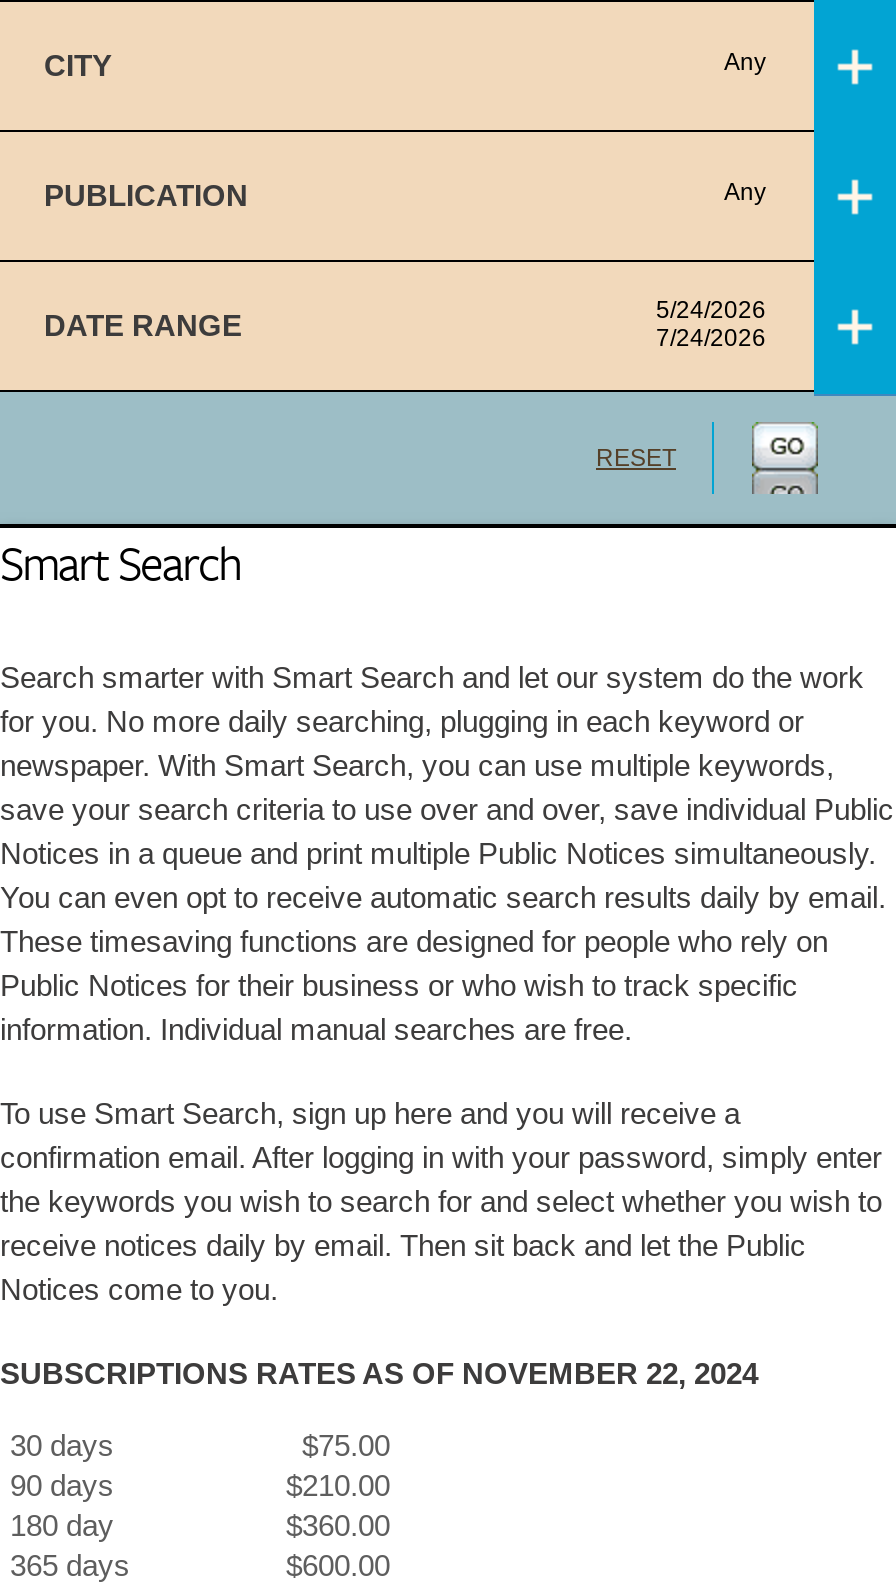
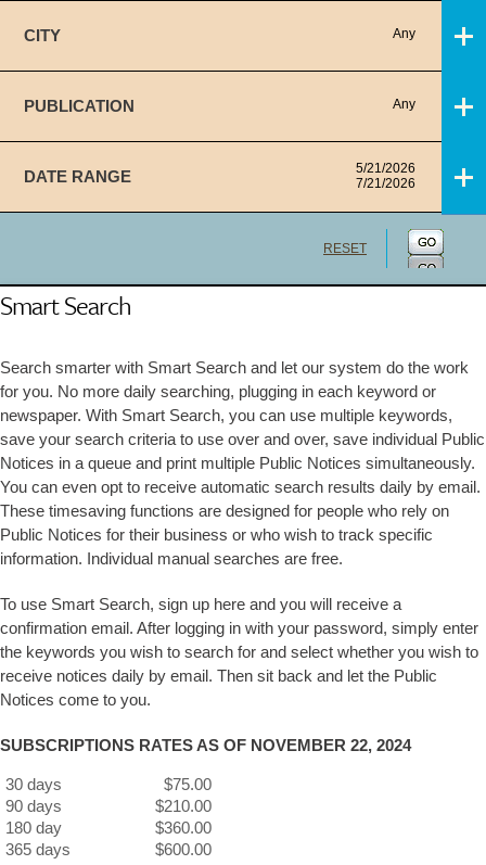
- 5/24/2026
+ 5/21/2026

- 7/24/2026
+ 7/21/2026
